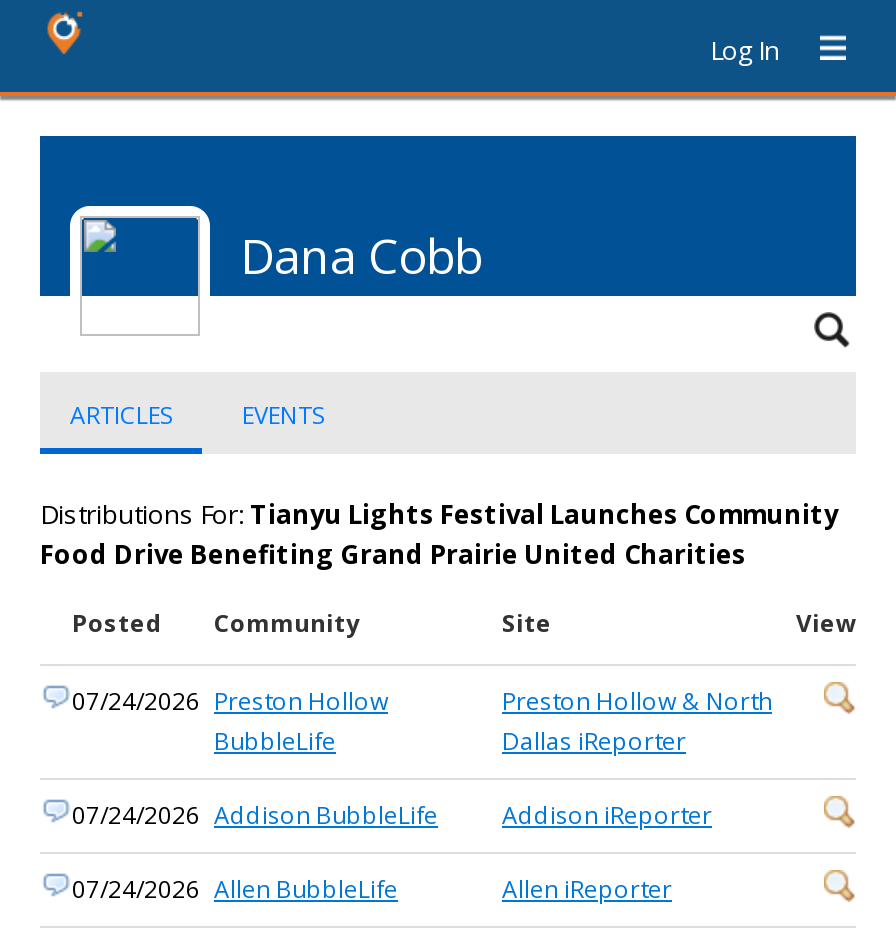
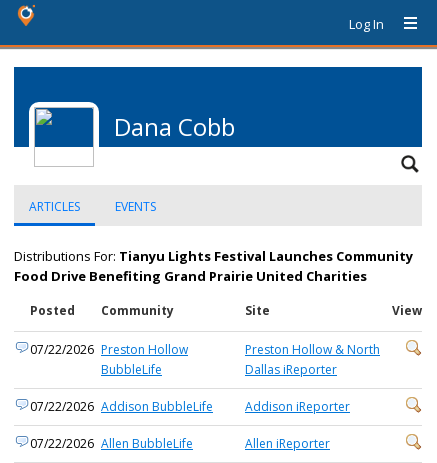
- 07/24/2026 Preston Hollow
+ 07/22/2026 Preston Hollow

- 07/24/2026 Addison BubbleLife
+ 07/22/2026 Addison BubbleLife

- 07/24/2026 Allen BubbleLife
+ 07/22/2026 Allen BubbleLife
